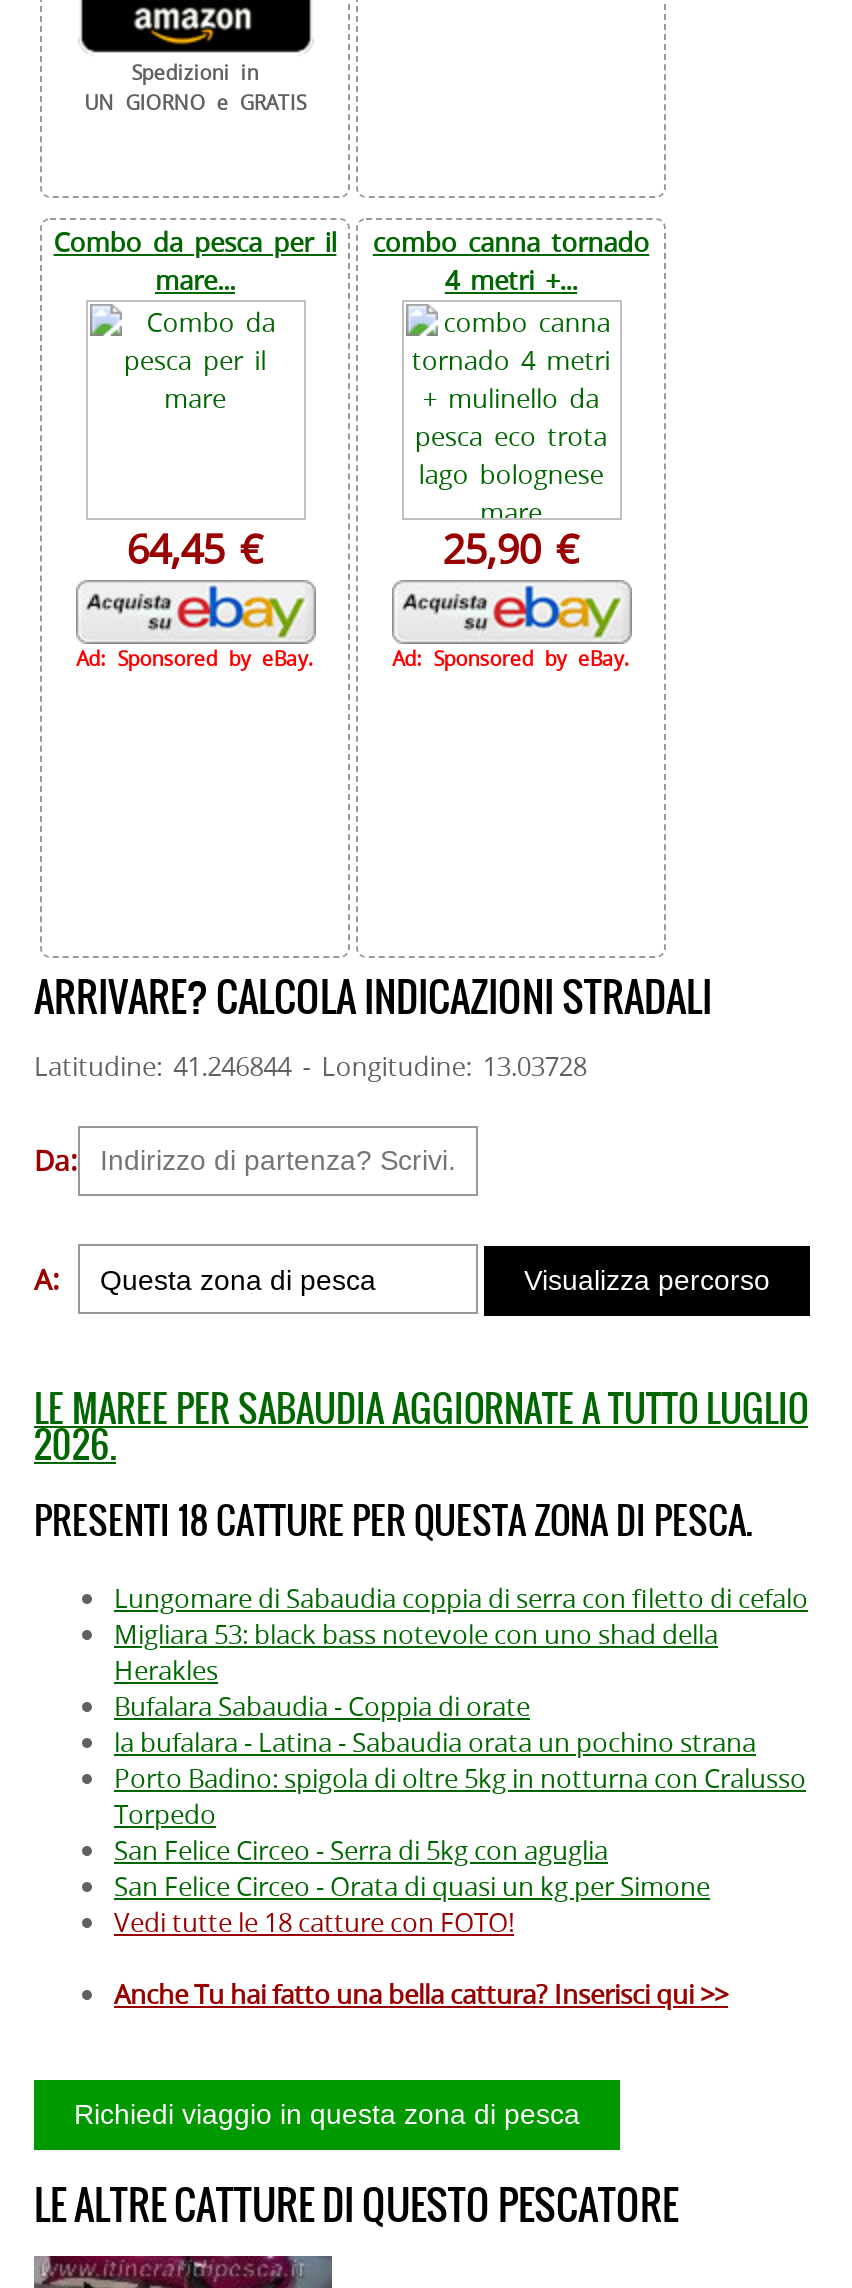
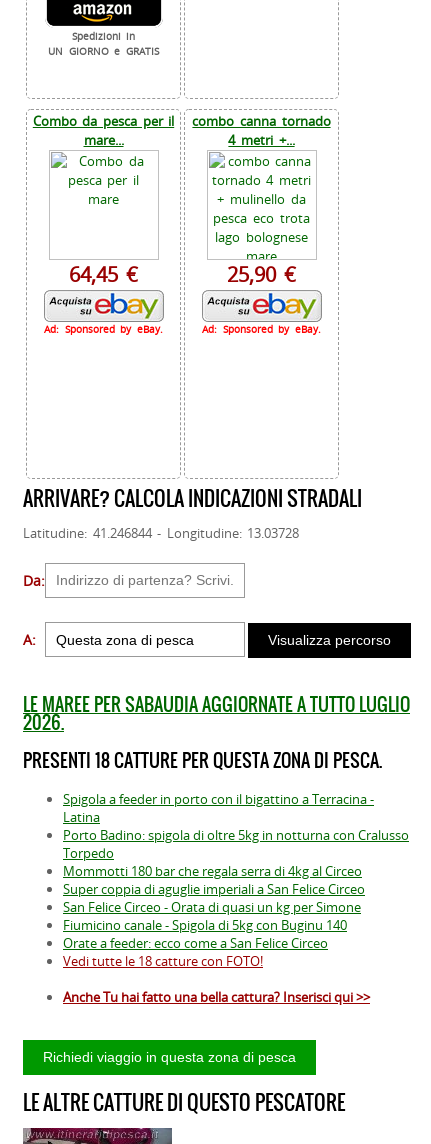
- Lungomare di Sabaudia coppia di serra con filetto di cefalo
- Migliara 53: black bass notevole con uno shad della
- Herakles
- Bufalara Sabaudia - Coppia di orate
- la bufalara - Latina - Sabaudia orata un pochino strana
+ Spigola a feeder in porto con il bigattino a Terracina -
+ Latina

moved up: Porto Badino: spigola di oltre 5kg in notturna con Cralusso | Torpedo

- San Felice Circeo - Serra di 5kg con aguglia
+ Mommotti 180 bar che regala serra di 4kg al Circeo
+ Super coppia di aguglie imperiali a San Felice Circeo

moved up: San Felice Circeo - Orata di quasi un kg per Simone

+ Fiumicino canale - Spigola di 5kg con Buginu 140
+ Orate a feeder: ecco come a San Felice Circeo
